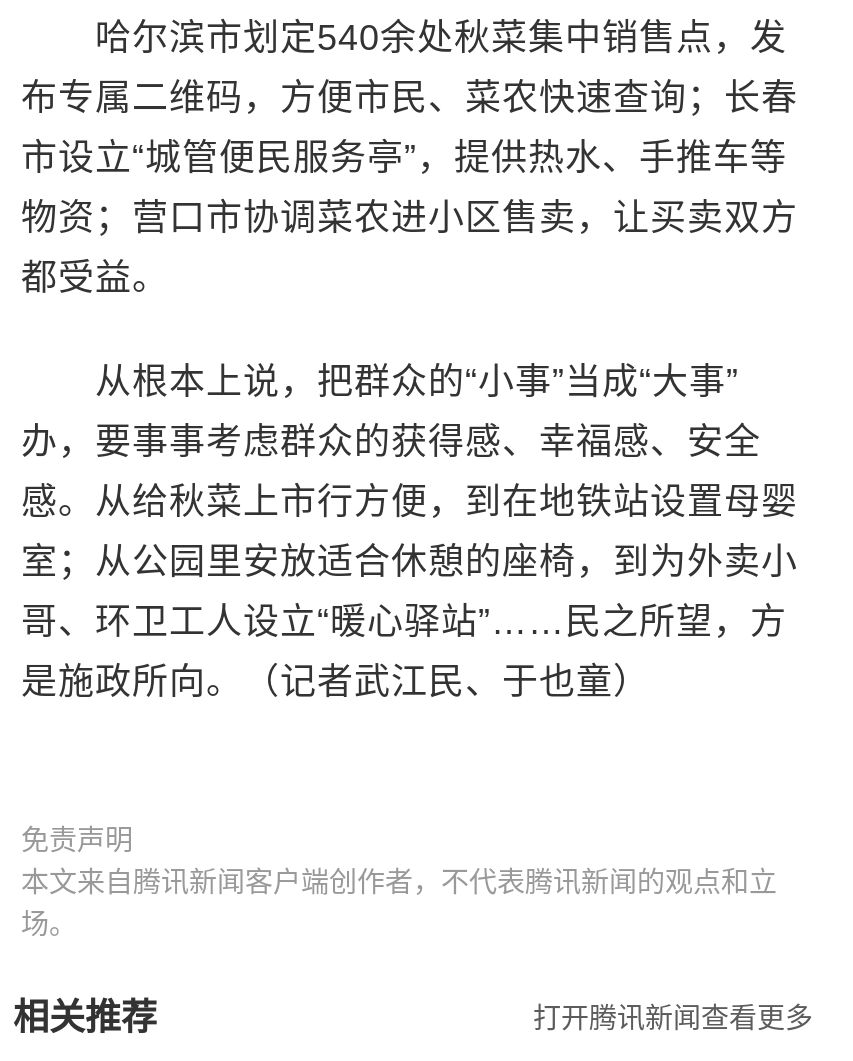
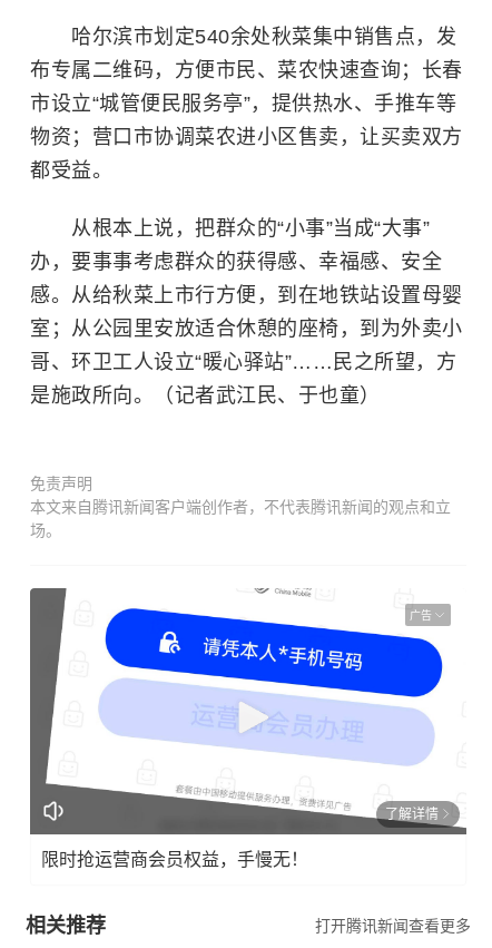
+ [image]
+ 广告

+ 了解详情
+ 限时抢运营商会员权益，手慢无！
